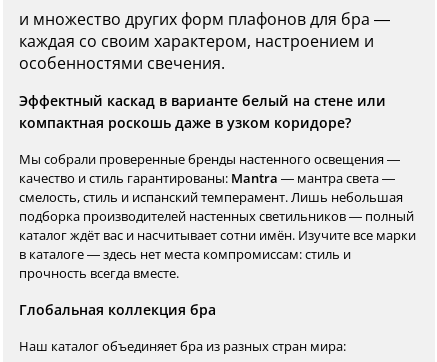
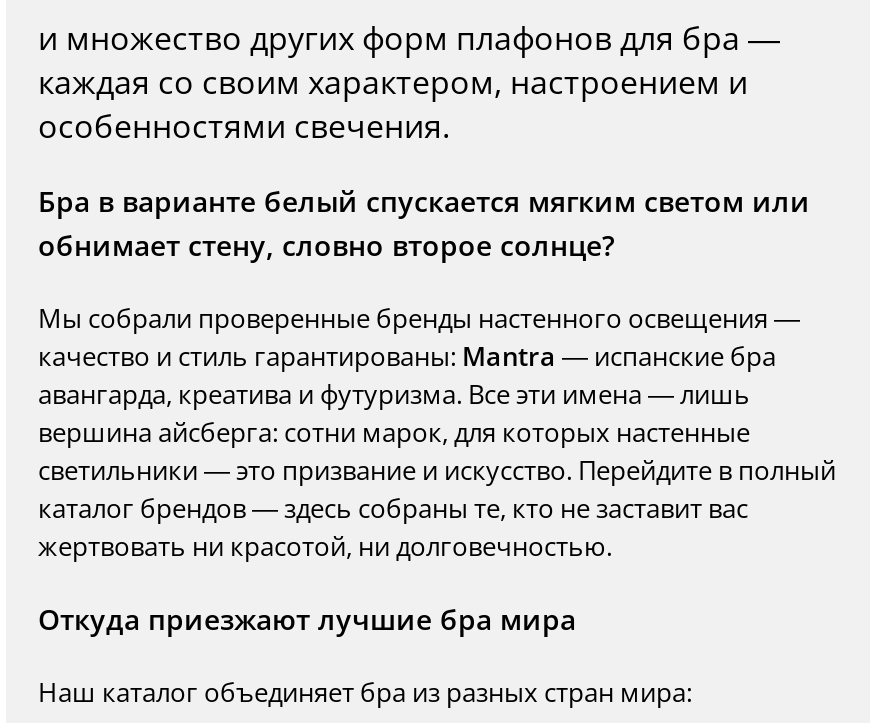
- Эффектный каскад в варианте белый на стене или
- компактная роскошь даже в узком коридоре?
+ Бра в варианте белый спускается мягким светом или
+ обнимает стену, словно второе солнце?

- качество и стиль гарантированы: Mantra — мантра света —
- смелость, стиль и испанский темперамент. Лишь небольшая
- подборка производителей настенных светильников — полный
- каталог ждёт вас и насчитывает сотни имён. Изучите все марки
- в каталоге — здесь нет места компромиссам: стиль и
- прочность всегда вместе.
+ качество и стиль гарантированы: Mantra — испанские бра
+ авангарда, креатива и футуризма. Все эти имена — лишь
+ вершина айсберга: сотни марок, для которых настенные
+ светильники — это призвание и искусство. Перейдите в полный
+ каталог брендов — здесь собраны те, кто не заставит вас
+ жертвовать ни красотой, ни долговечностью.

- Глобальная коллекция бра
+ Откуда приезжают лучшие бра мира
